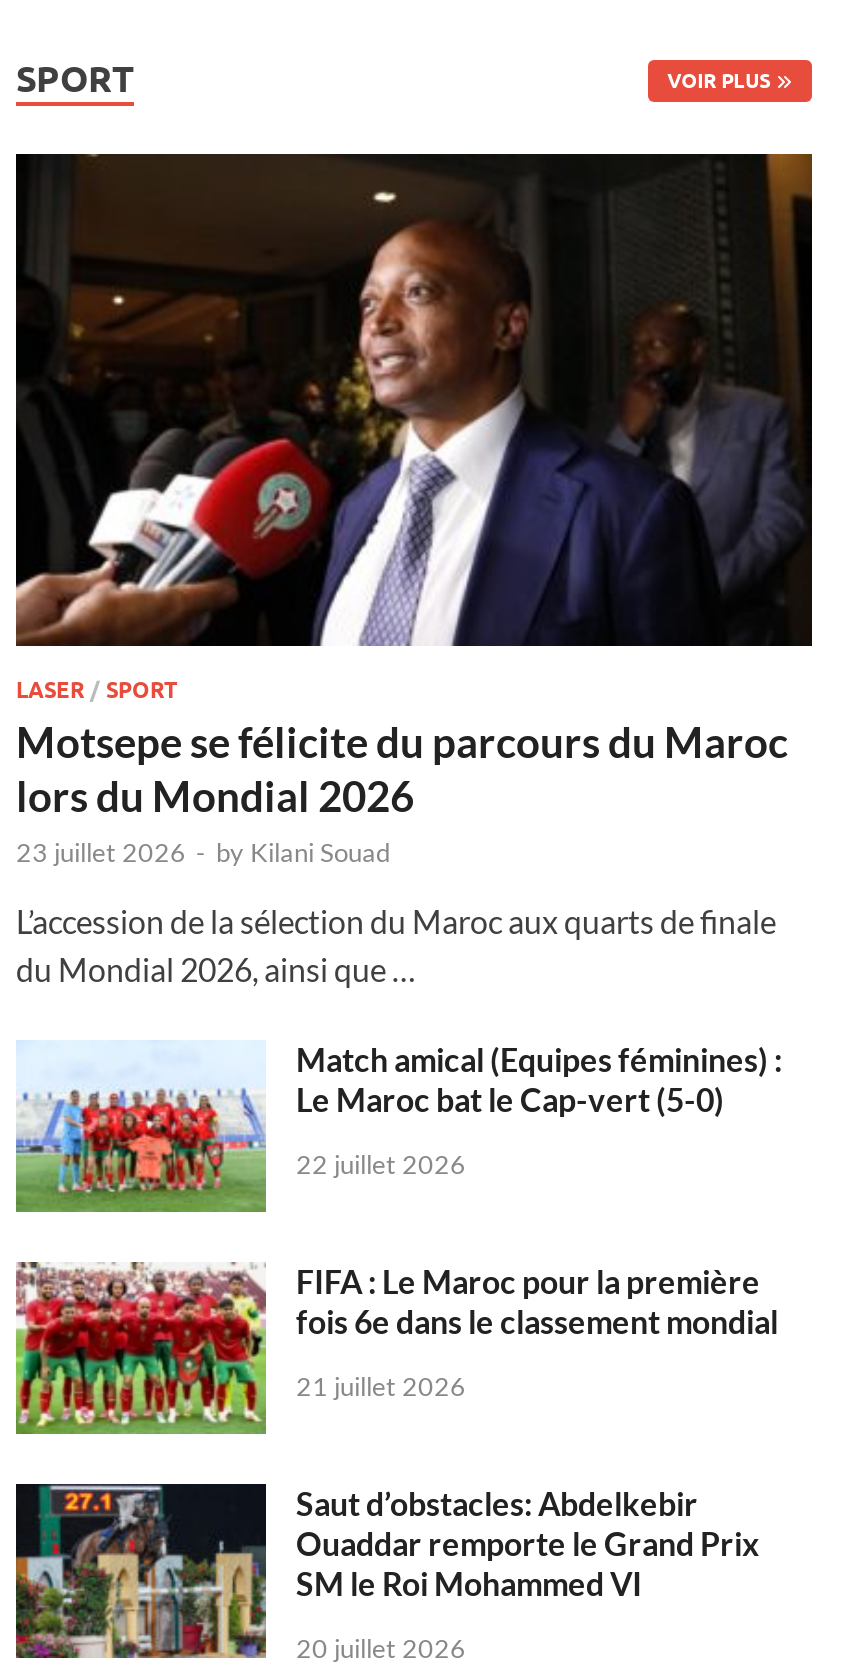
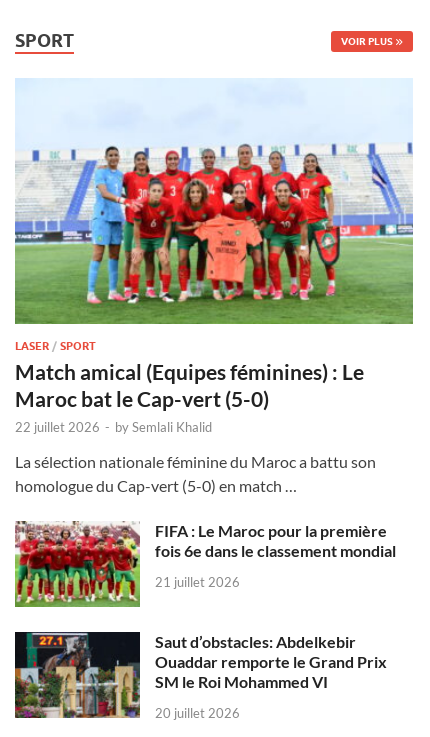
- [image]
- Motsepe se félicite du parcours du Maroc
- lors du Mondial 2026
- 23 juillet 2026 - by Kilani Souad
- L’accession de la sélection du Maroc aux quarts de finale
- du Mondial 2026, ainsi que …
- Match amical (Equipes féminines) :
- Le Maroc bat le Cap-vert (5-0)
- 22 juillet 2026
+ [image]
+ Match amical (Equipes féminines) : Le
+ Maroc bat le Cap-vert (5-0)
+ 22 juillet 2026 - by Semlali Khalid
+ La sélection nationale féminine du Maroc a battu son
+ homologue du Cap-vert (5-0) en match …
